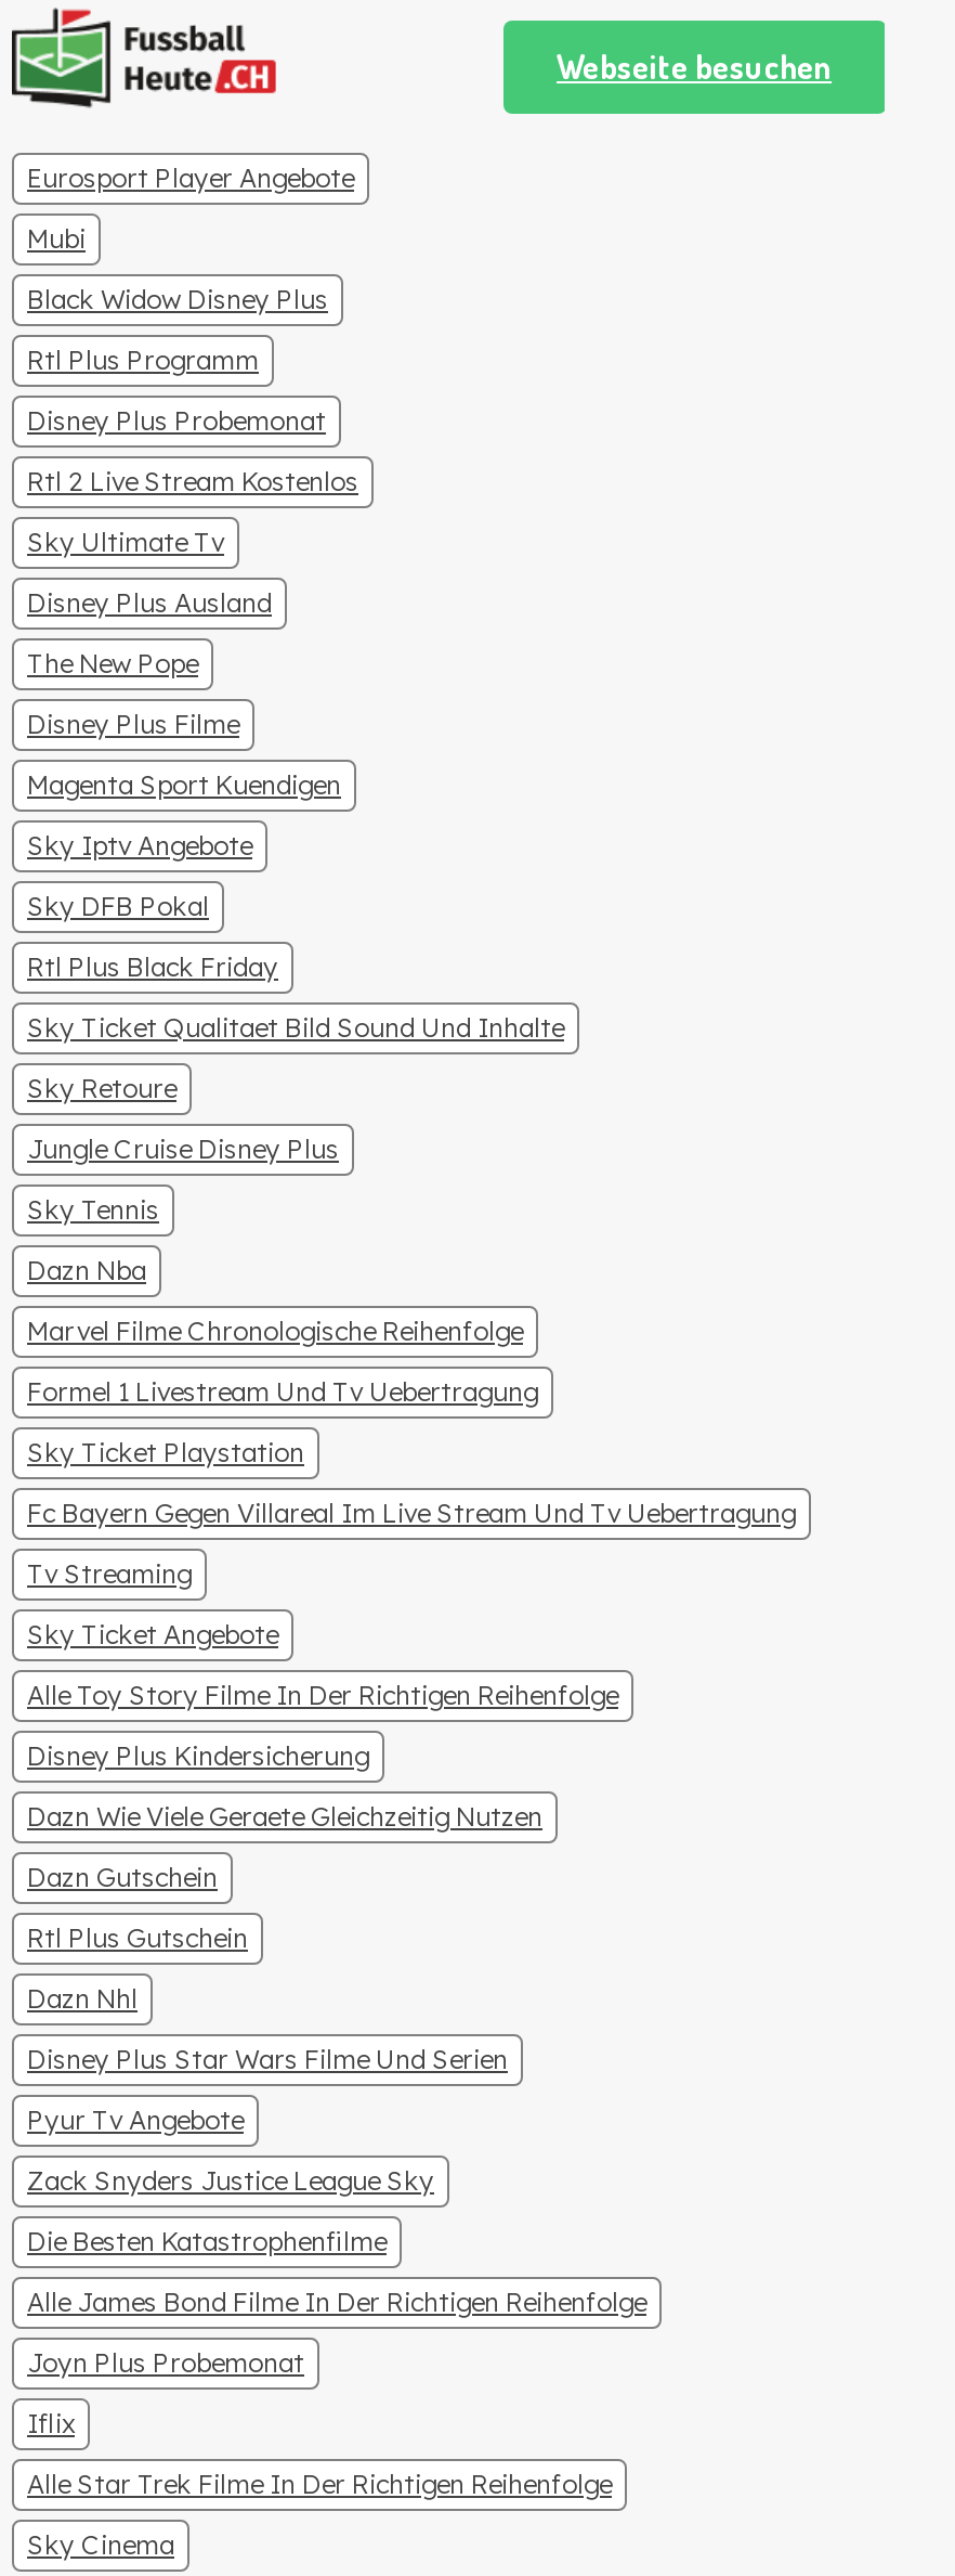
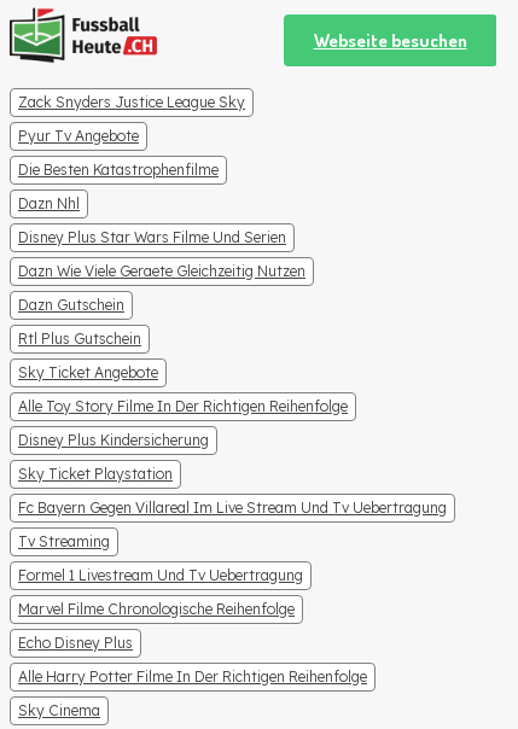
- Eurosport Player Angebote
- Mubi
- Black Widow Disney Plus
- Rtl Plus Programm
- Disney Plus Probemonat
- Rtl 2 Live Stream Kostenlos
- Sky Ultimate Tv
- Disney Plus Ausland
- The New Pope
- Disney Plus Filme
- Magenta Sport Kuendigen
- Sky Iptv Angebote
- Sky DFB Pokal
- Rtl Plus Black Friday
- Sky Ticket Qualitaet Bild Sound Und Inhalte
- Sky Retoure
- Jungle Cruise Disney Plus
- Sky Tennis
- Dazn Nba

moved down: Sky Ticket Angebote | Alle Toy Story Filme In Der Richtigen Reihenfolge | Disney Plus Kindersicherung | Sky Ticket Playstation | Fc Bayern Gegen Villareal Im Live Stream Und Tv Uebertragung | Tv Streaming | Formel 1 Livestream Und Tv Uebertragung | Marvel Filme Chronologische Reihenfolge

moved up: Dazn Wie Viele Geraete Gleichzeitig Nutzen | Dazn Gutschein | Rtl Plus Gutschein

moved up: Zack Snyders Justice League Sky | Pyur Tv Angebote | Die Besten Katastrophenfilme | Dazn Nhl | Disney Plus Star Wars Filme Und Serien

- Alle James Bond Filme In Der Richtigen Reihenfolge
- Joyn Plus Probemonat
- Iflix
- Alle Star Trek Filme In Der Richtigen Reihenfolge
+ Echo Disney Plus
+ Alle Harry Potter Filme In Der Richtigen Reihenfolge
